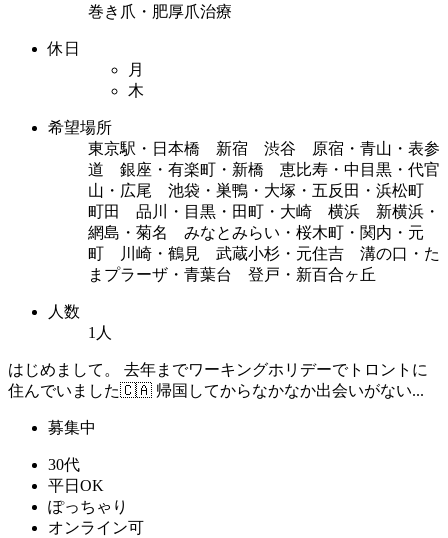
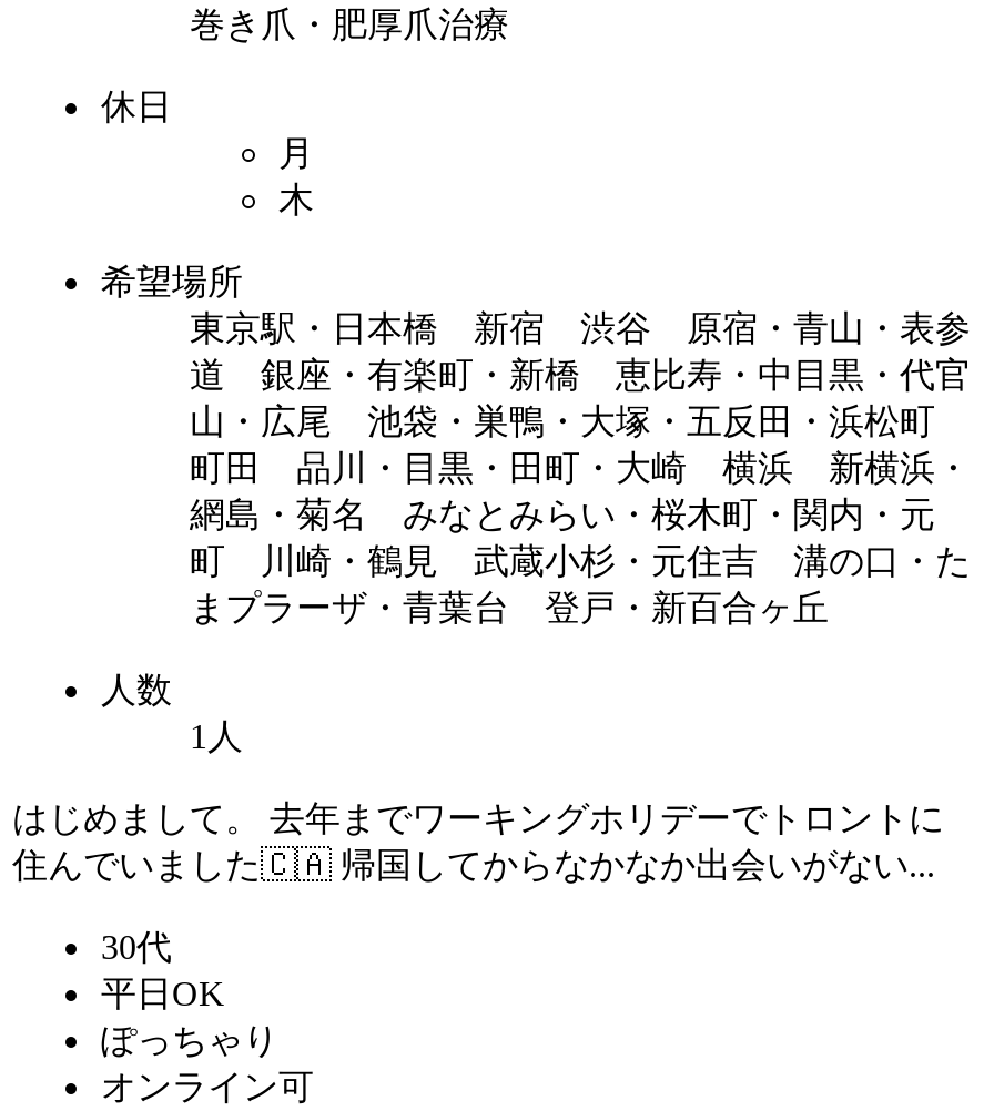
- 募集中
